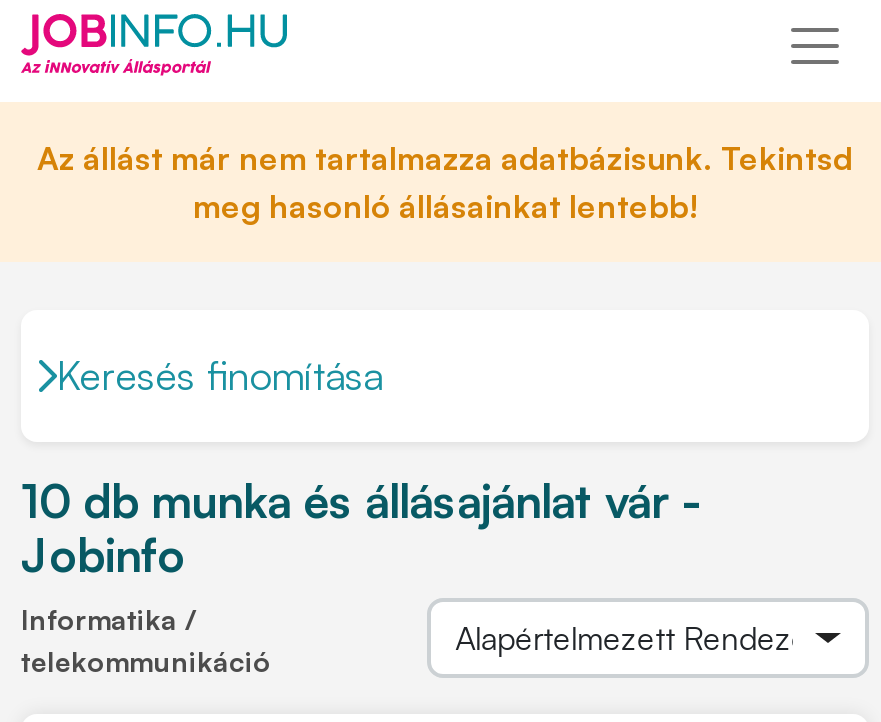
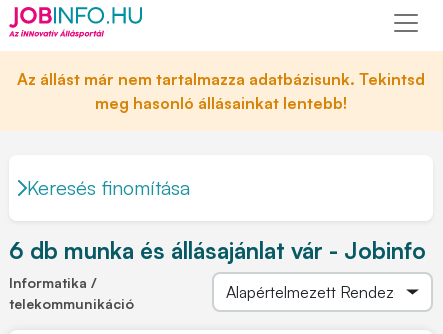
- 10 db munka és állásajánlat vár -
- Jobinfo
+ 6 db munka és állásajánlat vár - Jobinfo
